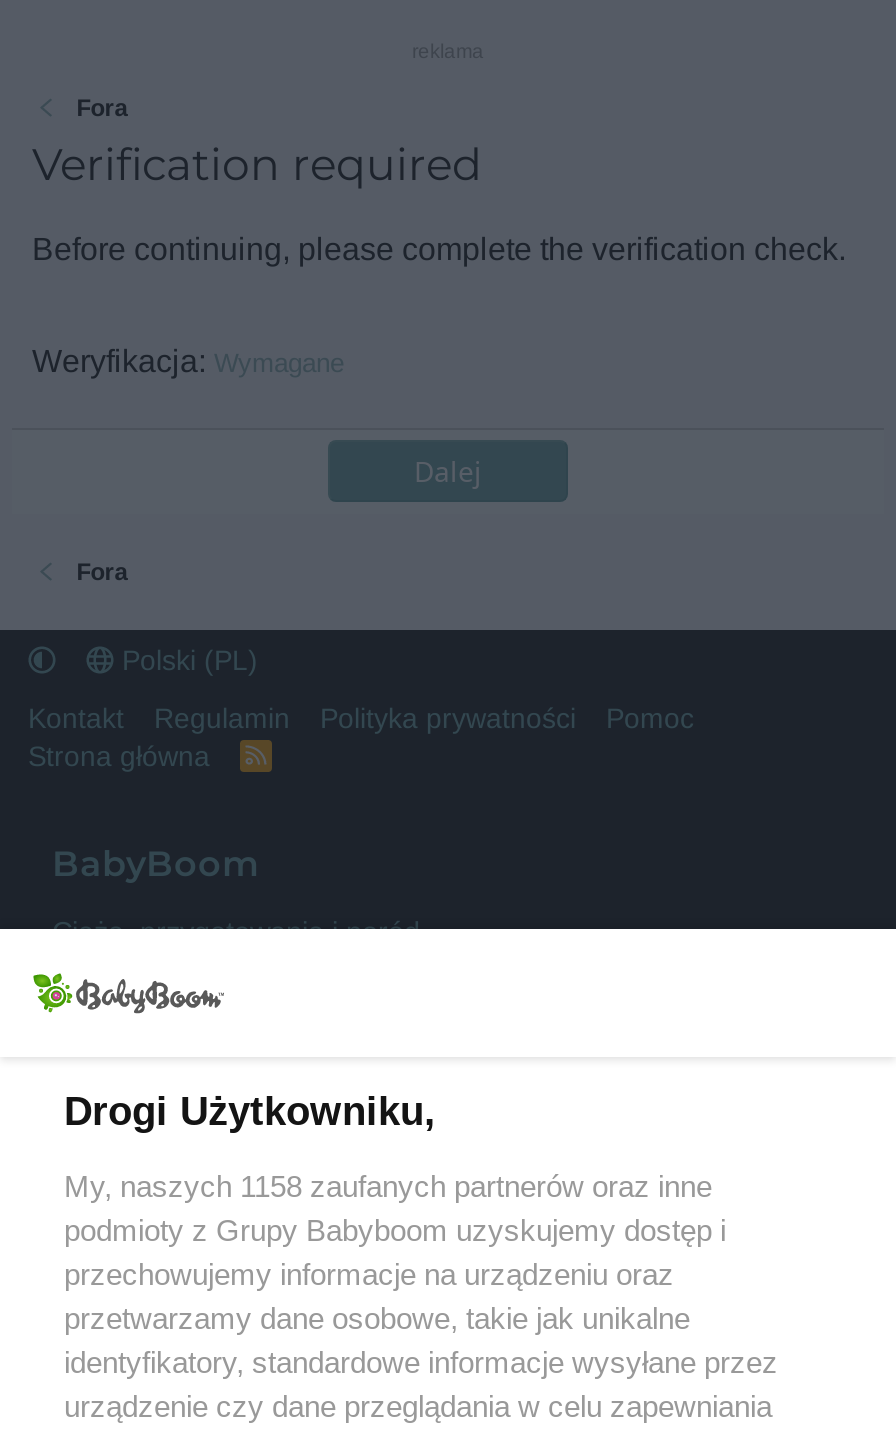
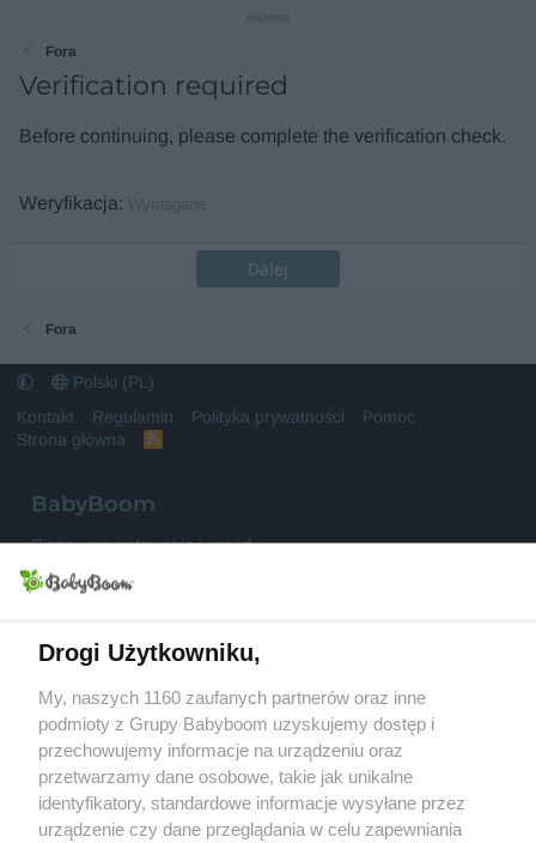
- My, naszych 1158 zaufanych partnerów oraz inne
+ My, naszych 1160 zaufanych partnerów oraz inne
